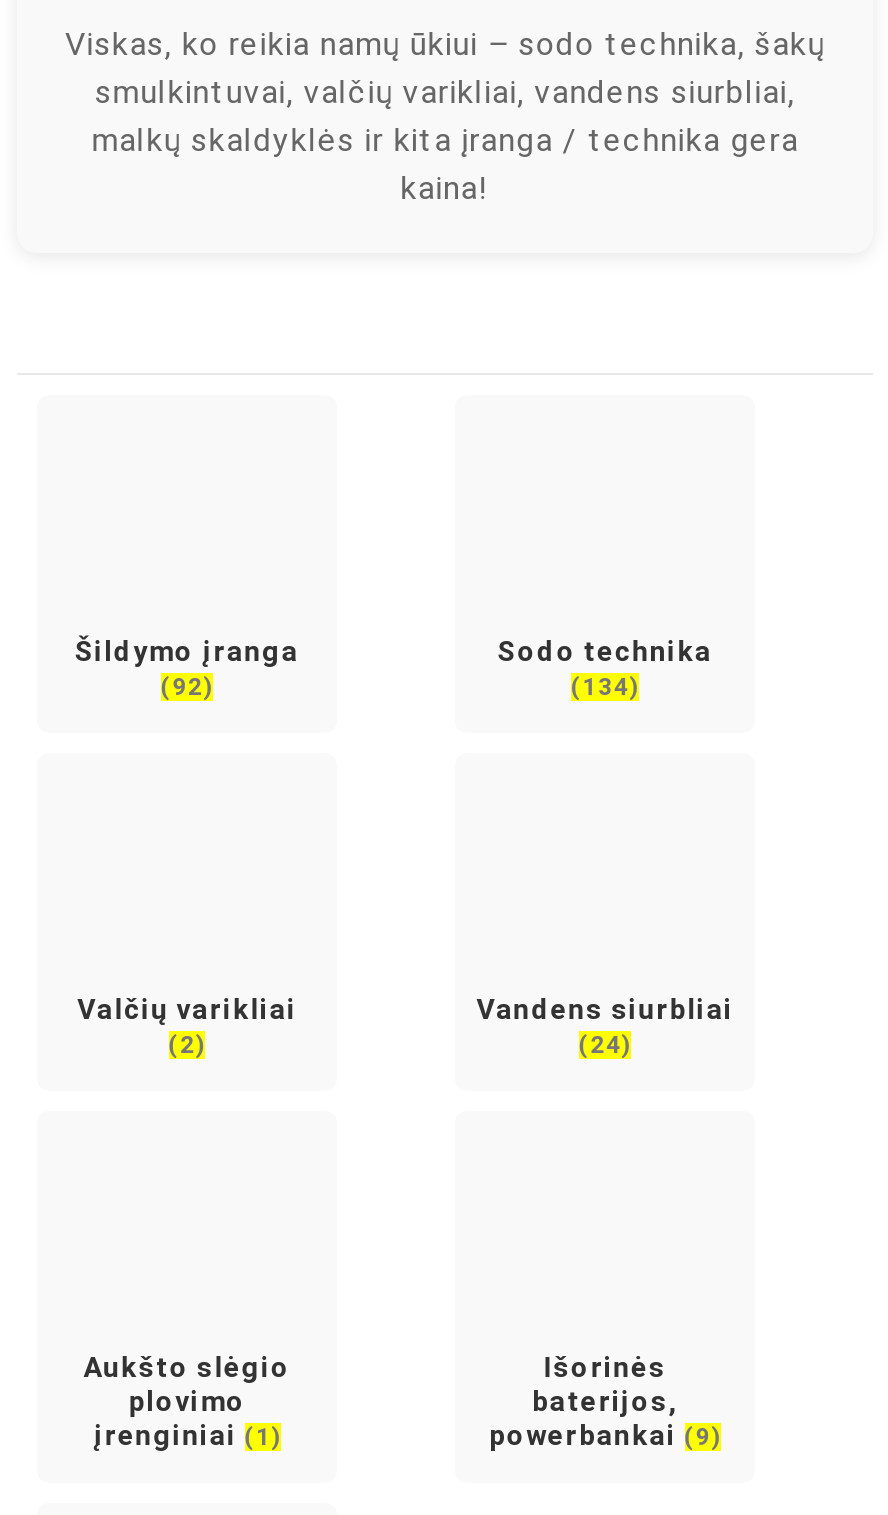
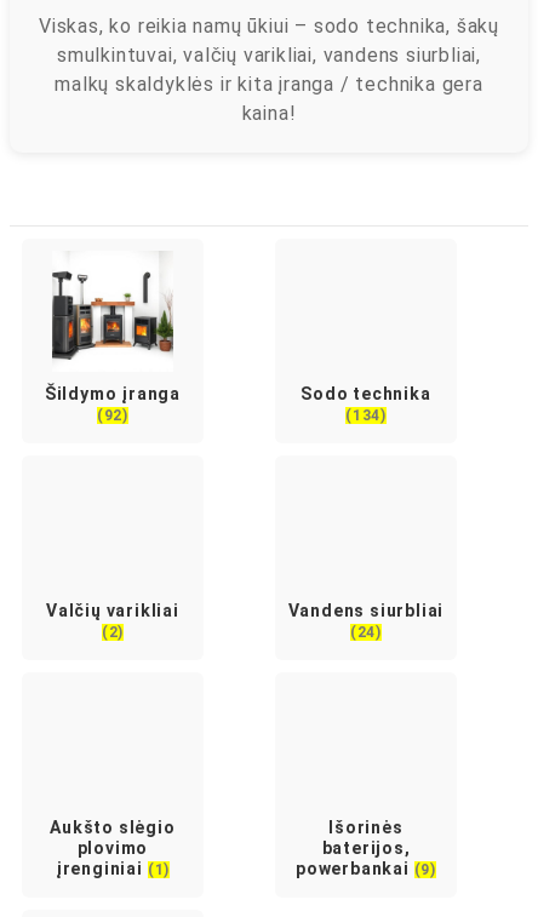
+ [image]
